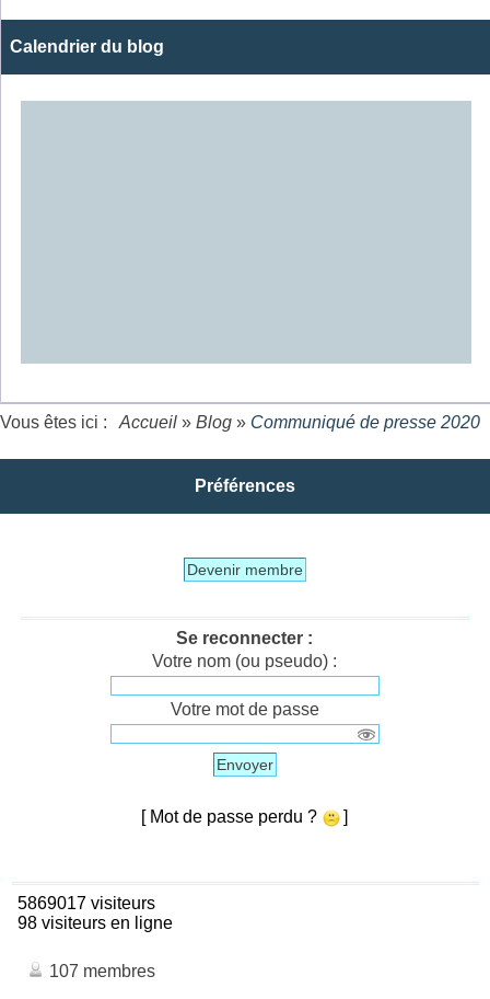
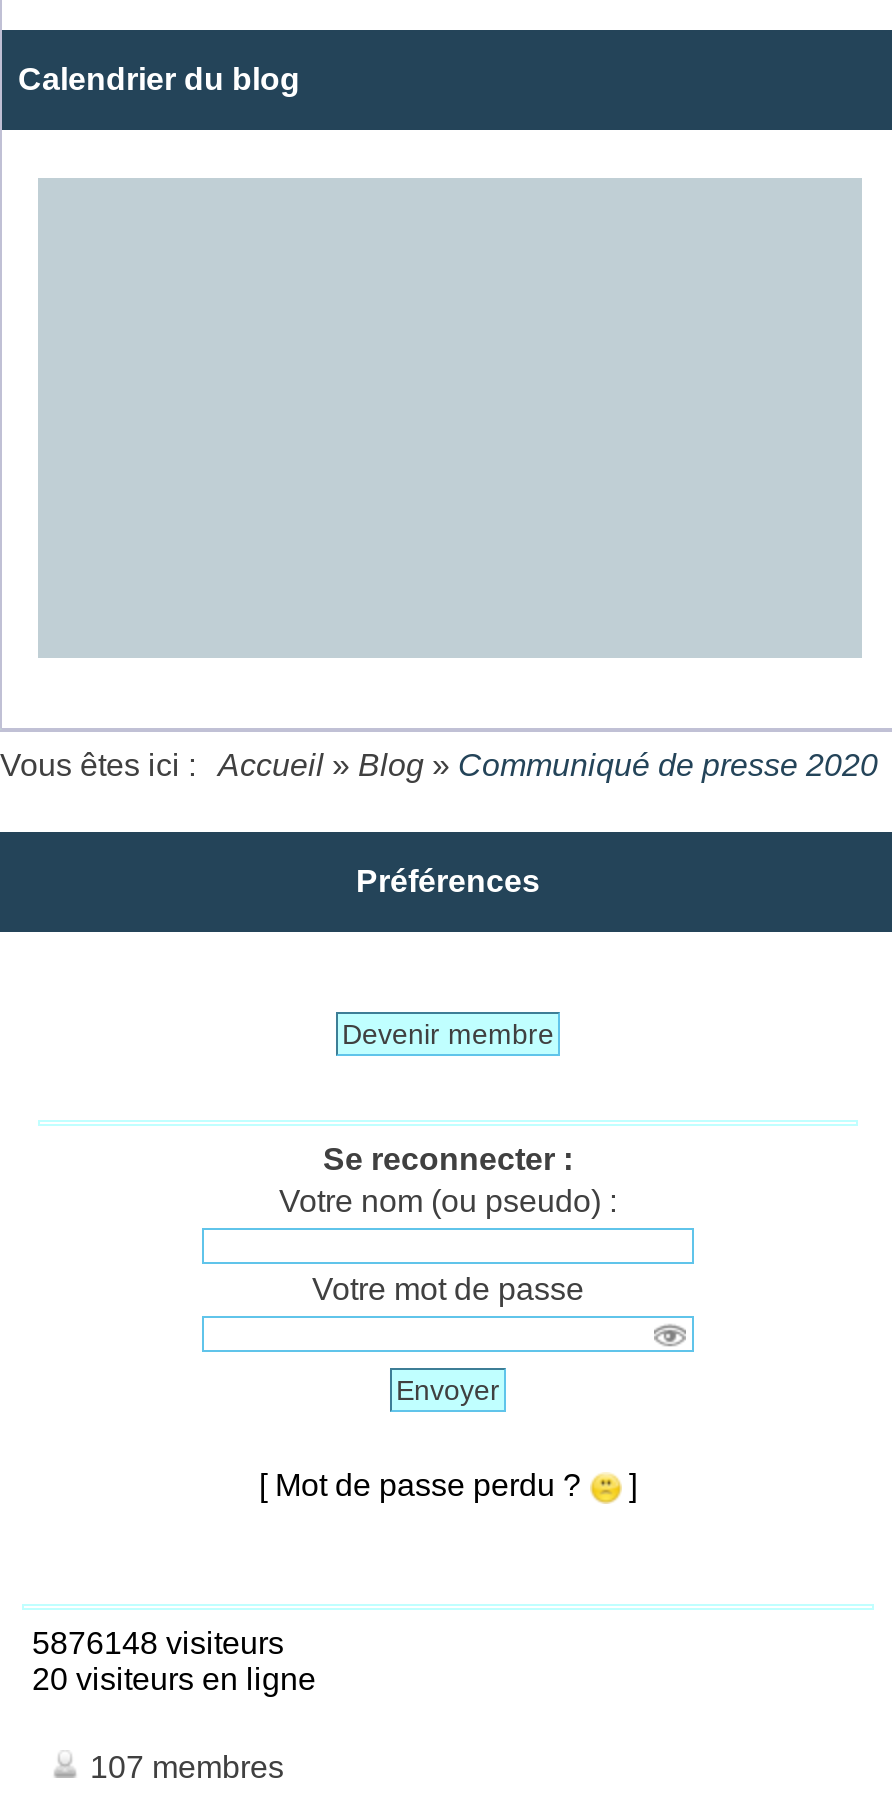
- 5869017 visiteurs
+ 5876148 visiteurs

- 98 visiteurs en ligne
+ 20 visiteurs en ligne
